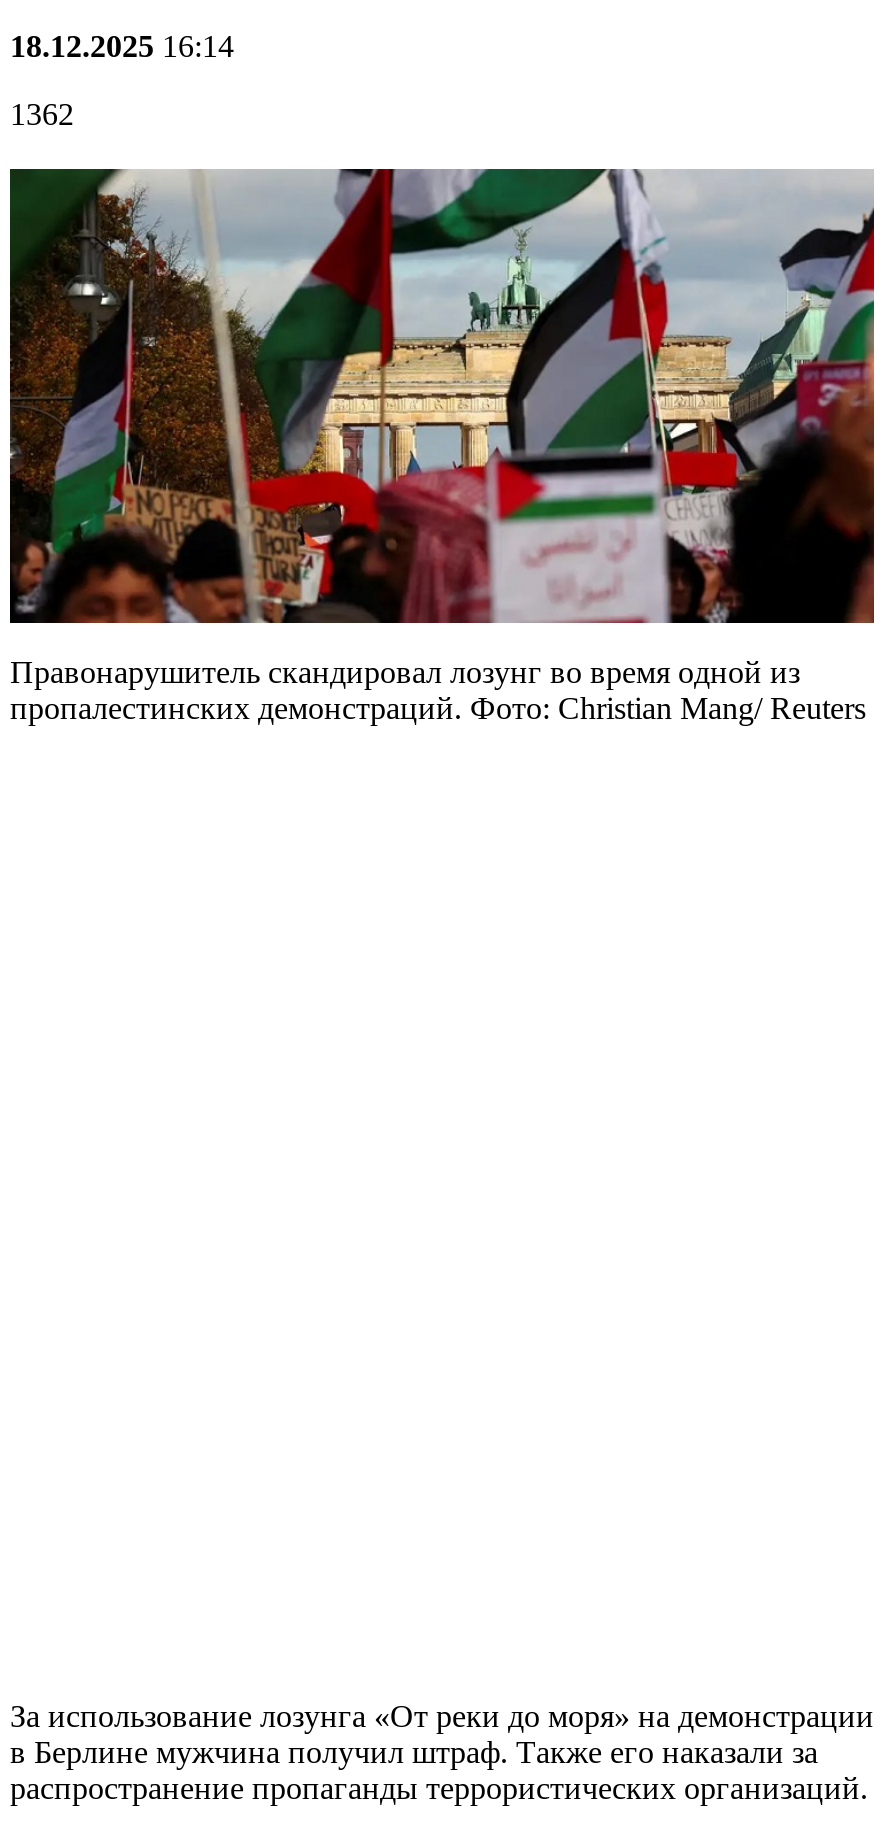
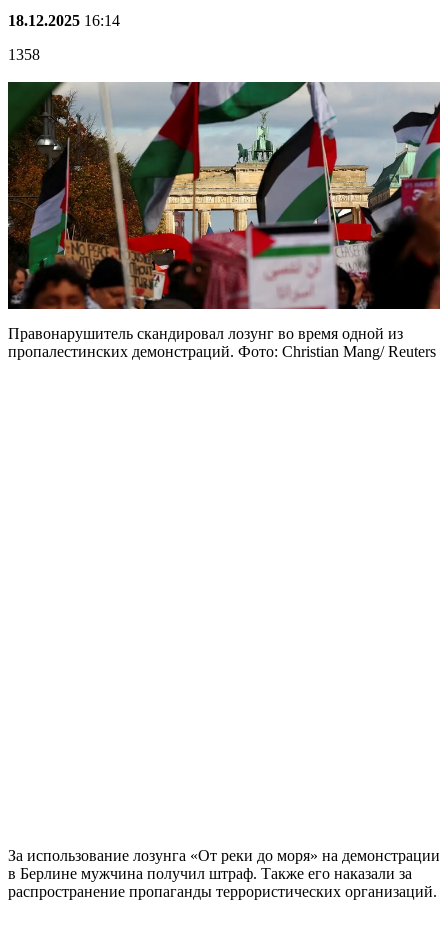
- 1362
+ 1358
